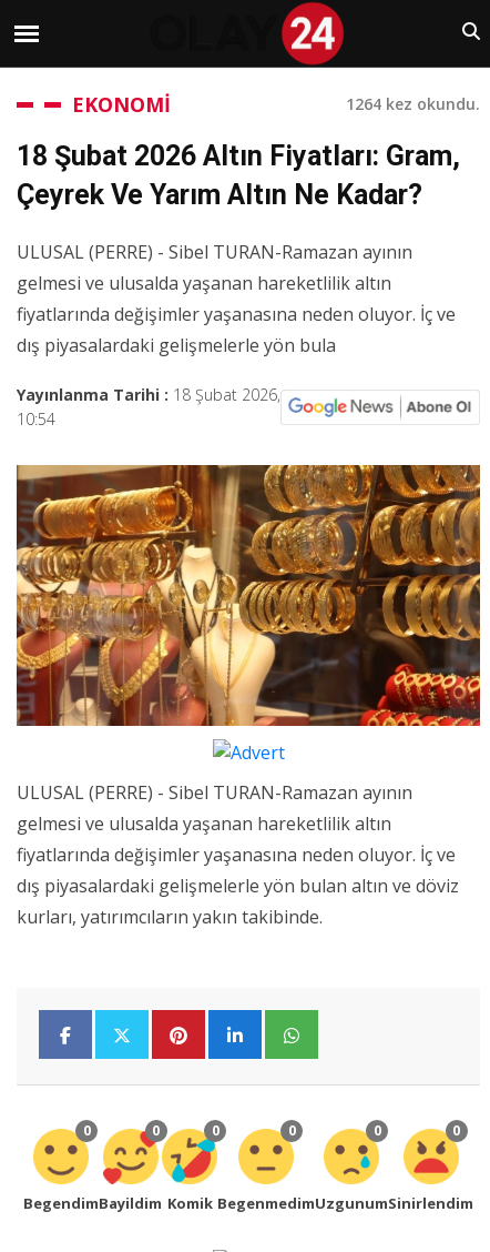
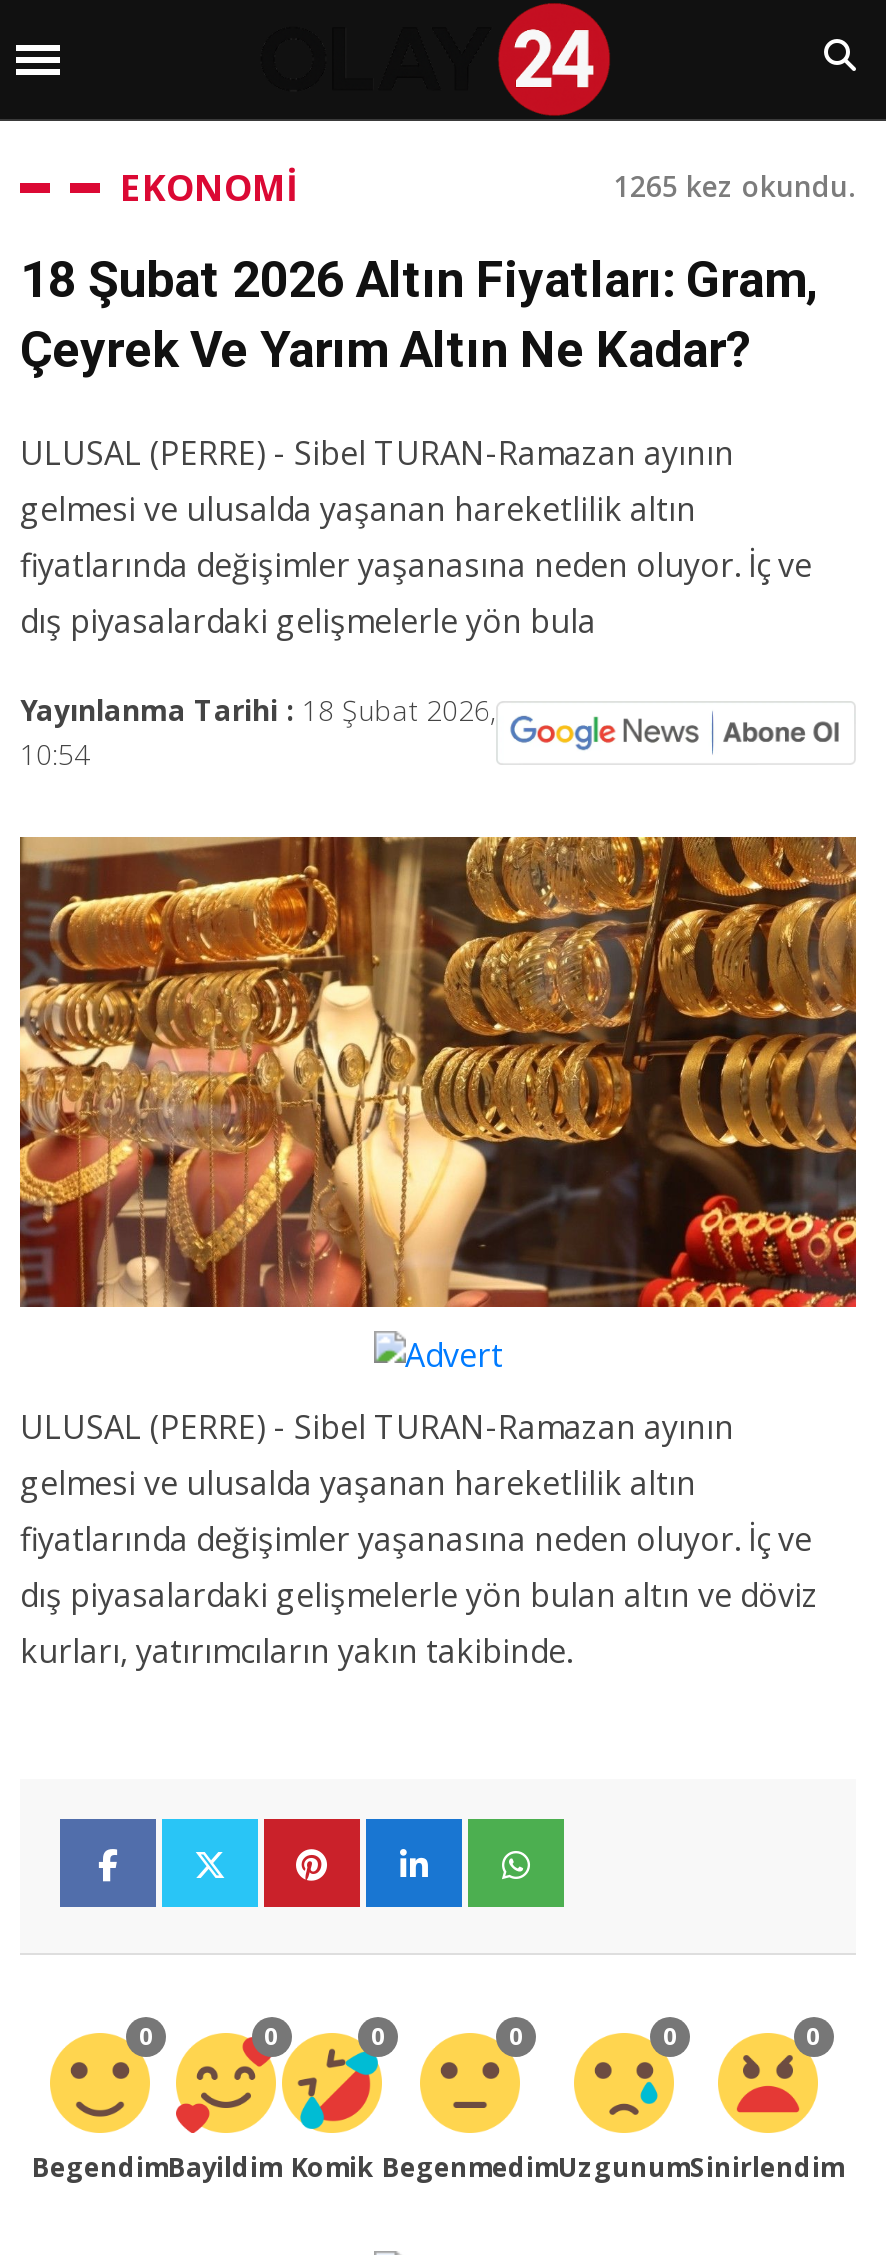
- 1264 kez okundu.
+ 1265 kez okundu.
